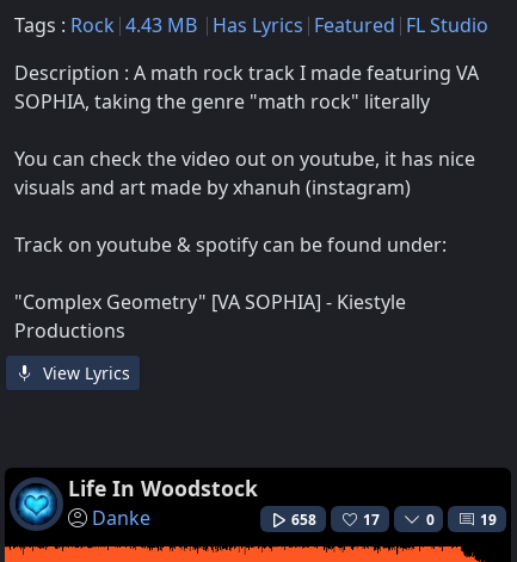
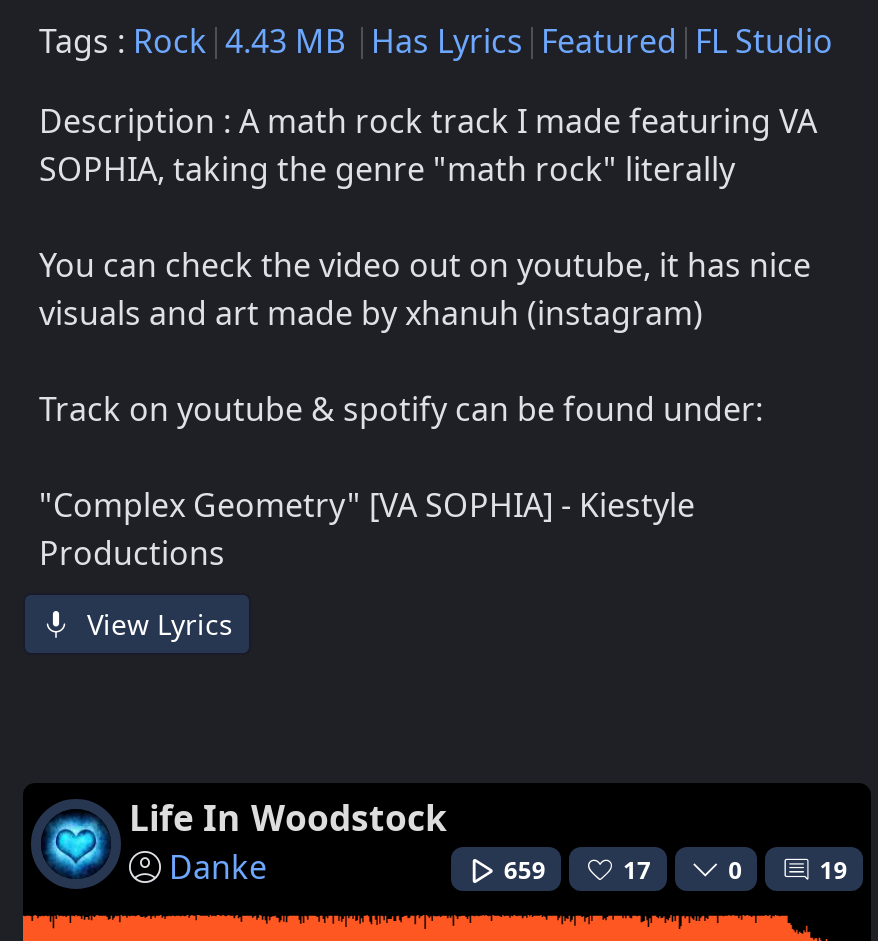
- 658
+ 659
